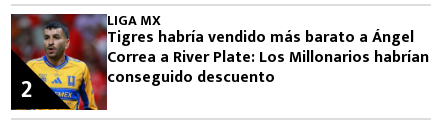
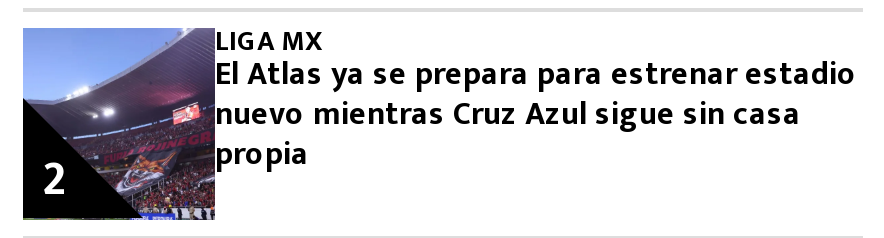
- [image]
- Tigres habría vendido más barato a Ángel
- Correa a River Plate: Los Millonarios habrían
- conseguido descuento
+ [image]
+ El Atlas ya se prepara para estrenar estadio
+ nuevo mientras Cruz Azul sigue sin casa
+ propia
